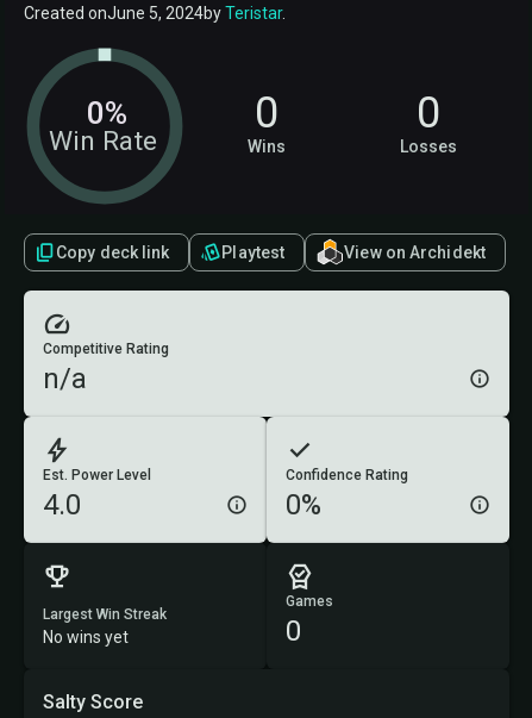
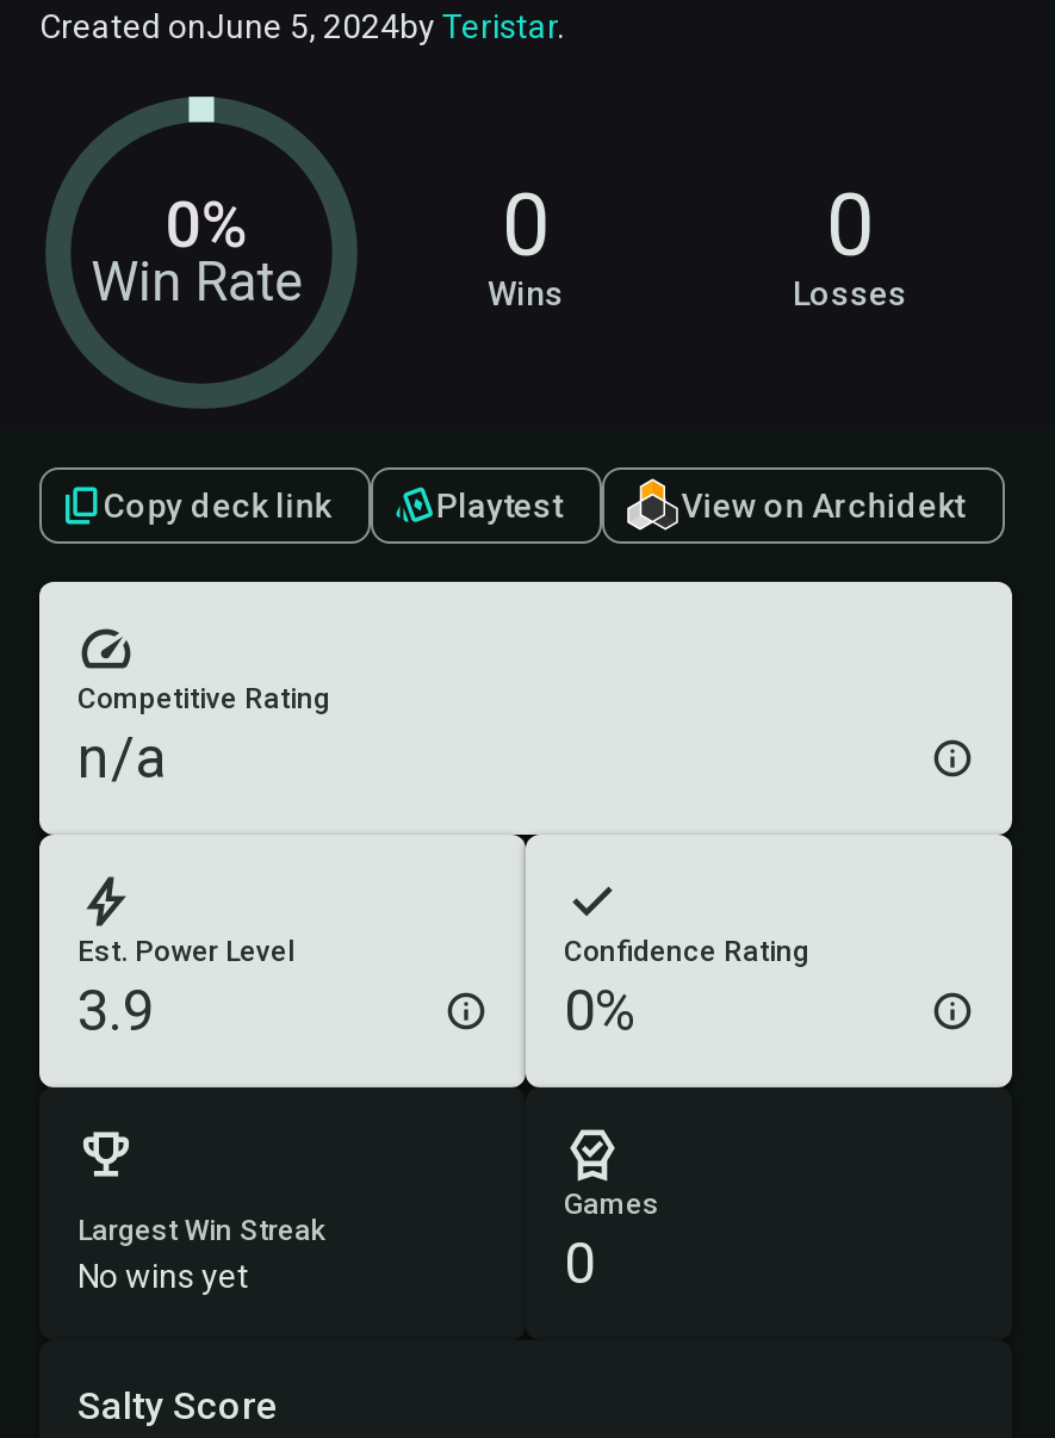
- 4.0
+ 3.9
